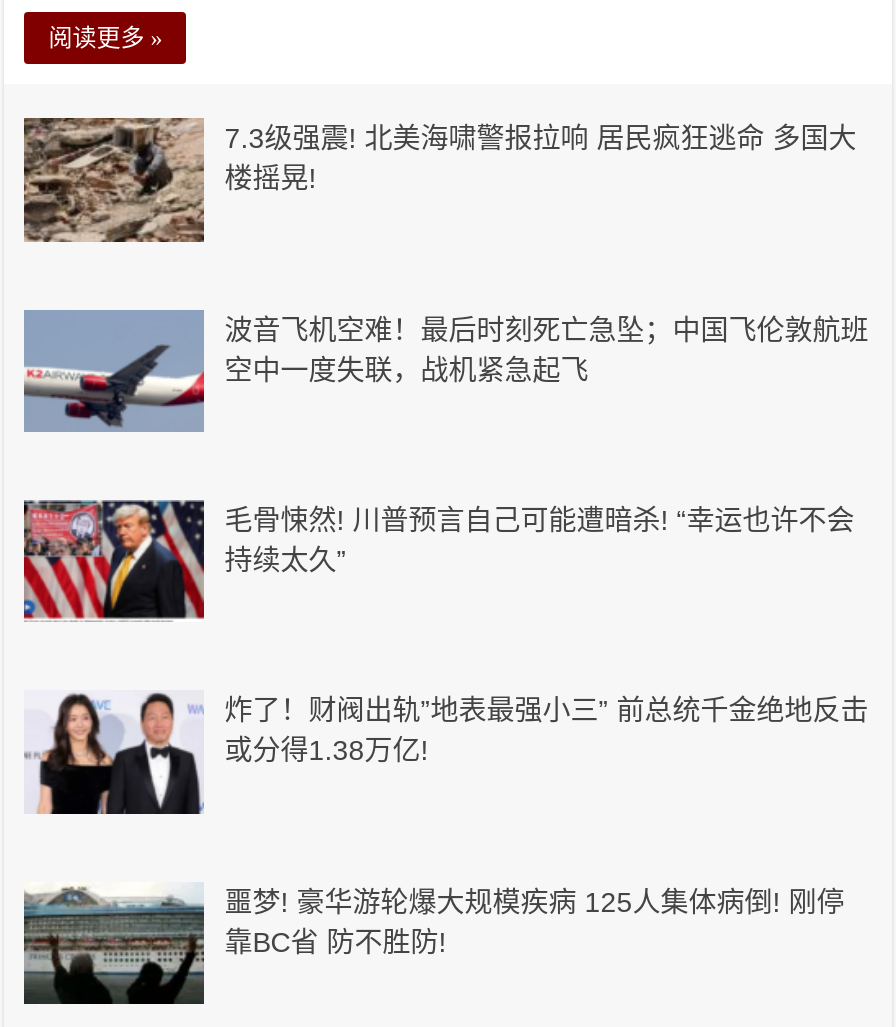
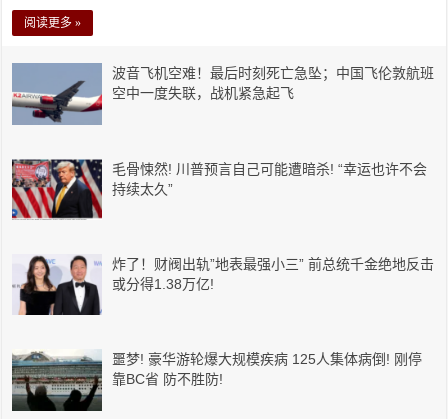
- [image]
- 7.3级强震! 北美海啸警报拉响 居民疯狂逃命 多国大
- 楼摇晃!
